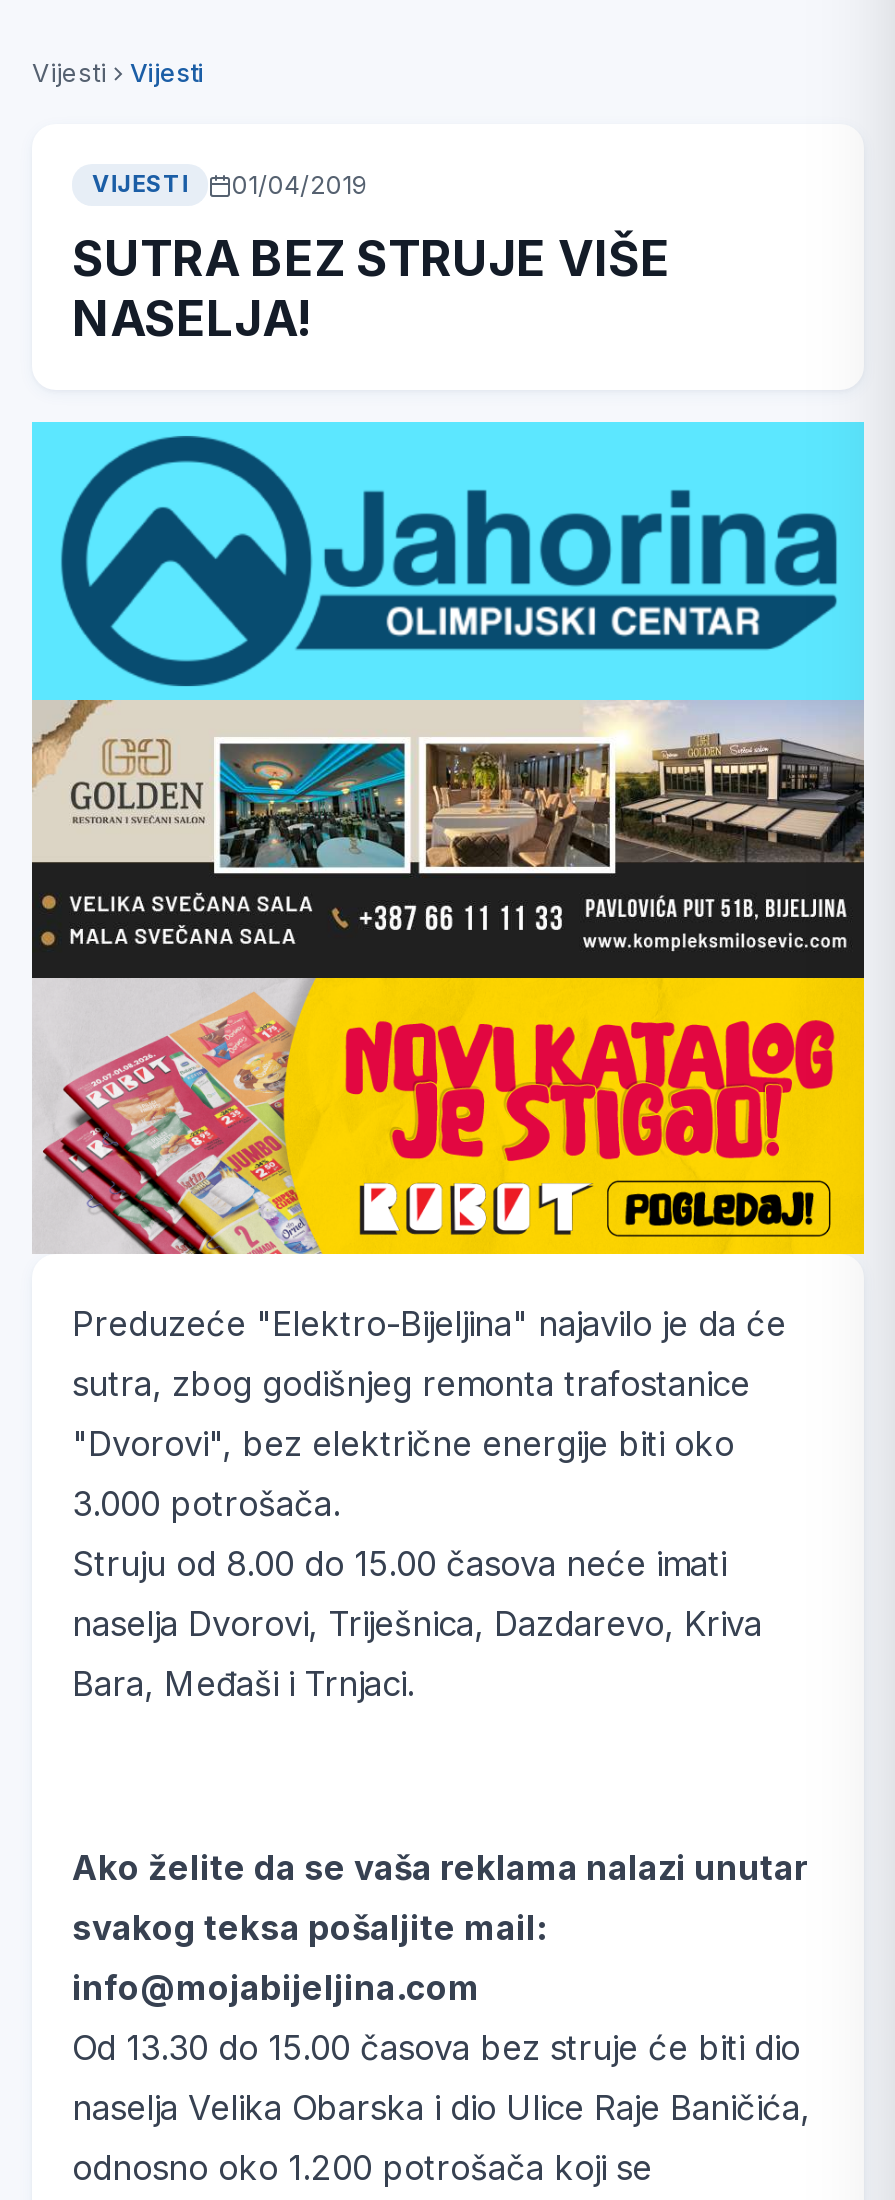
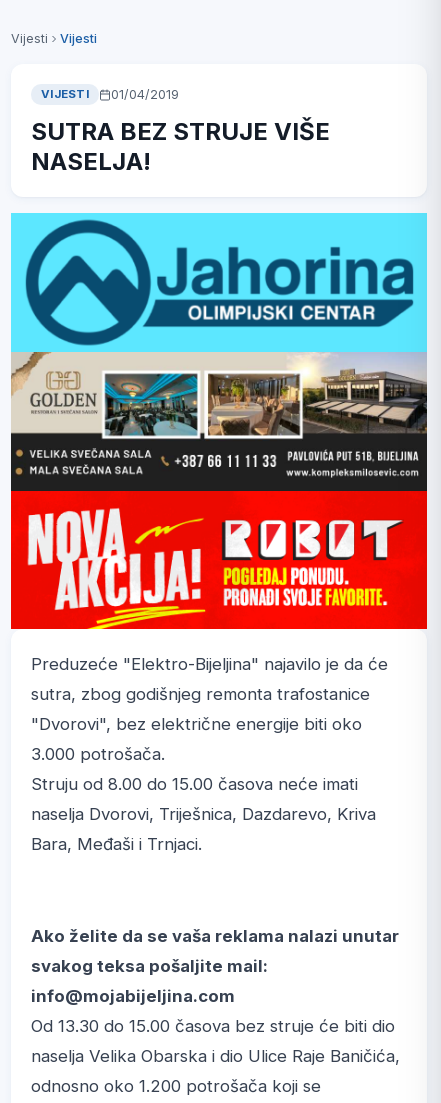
- [image]
+ [image]
